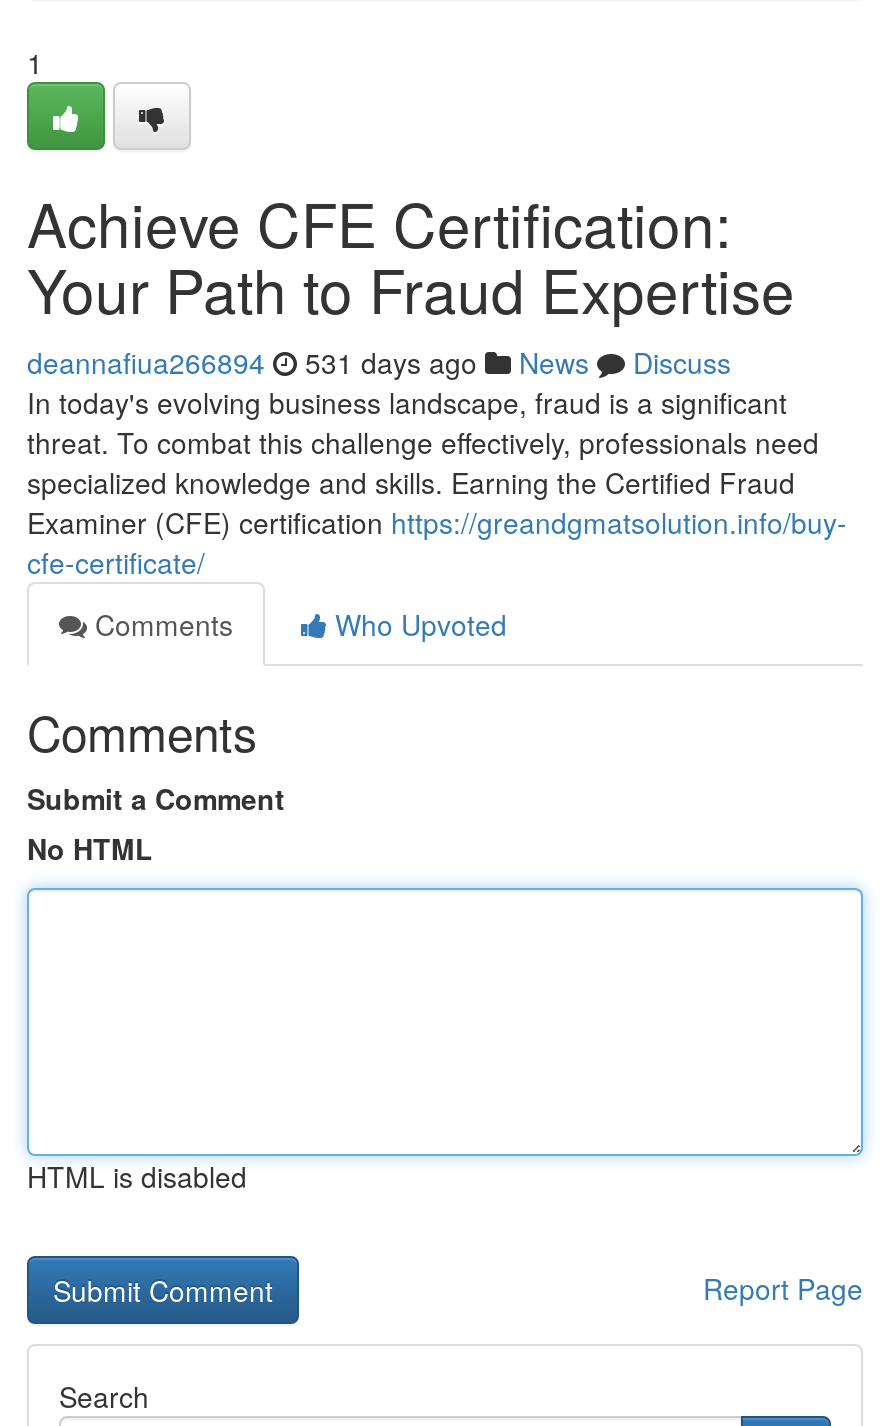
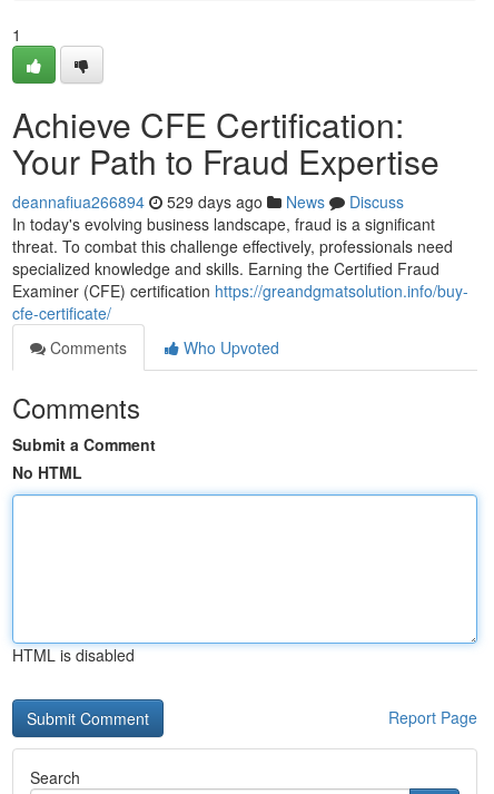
- deannafiua266894 531 days ago News Discuss
+ deannafiua266894 529 days ago News Discuss
